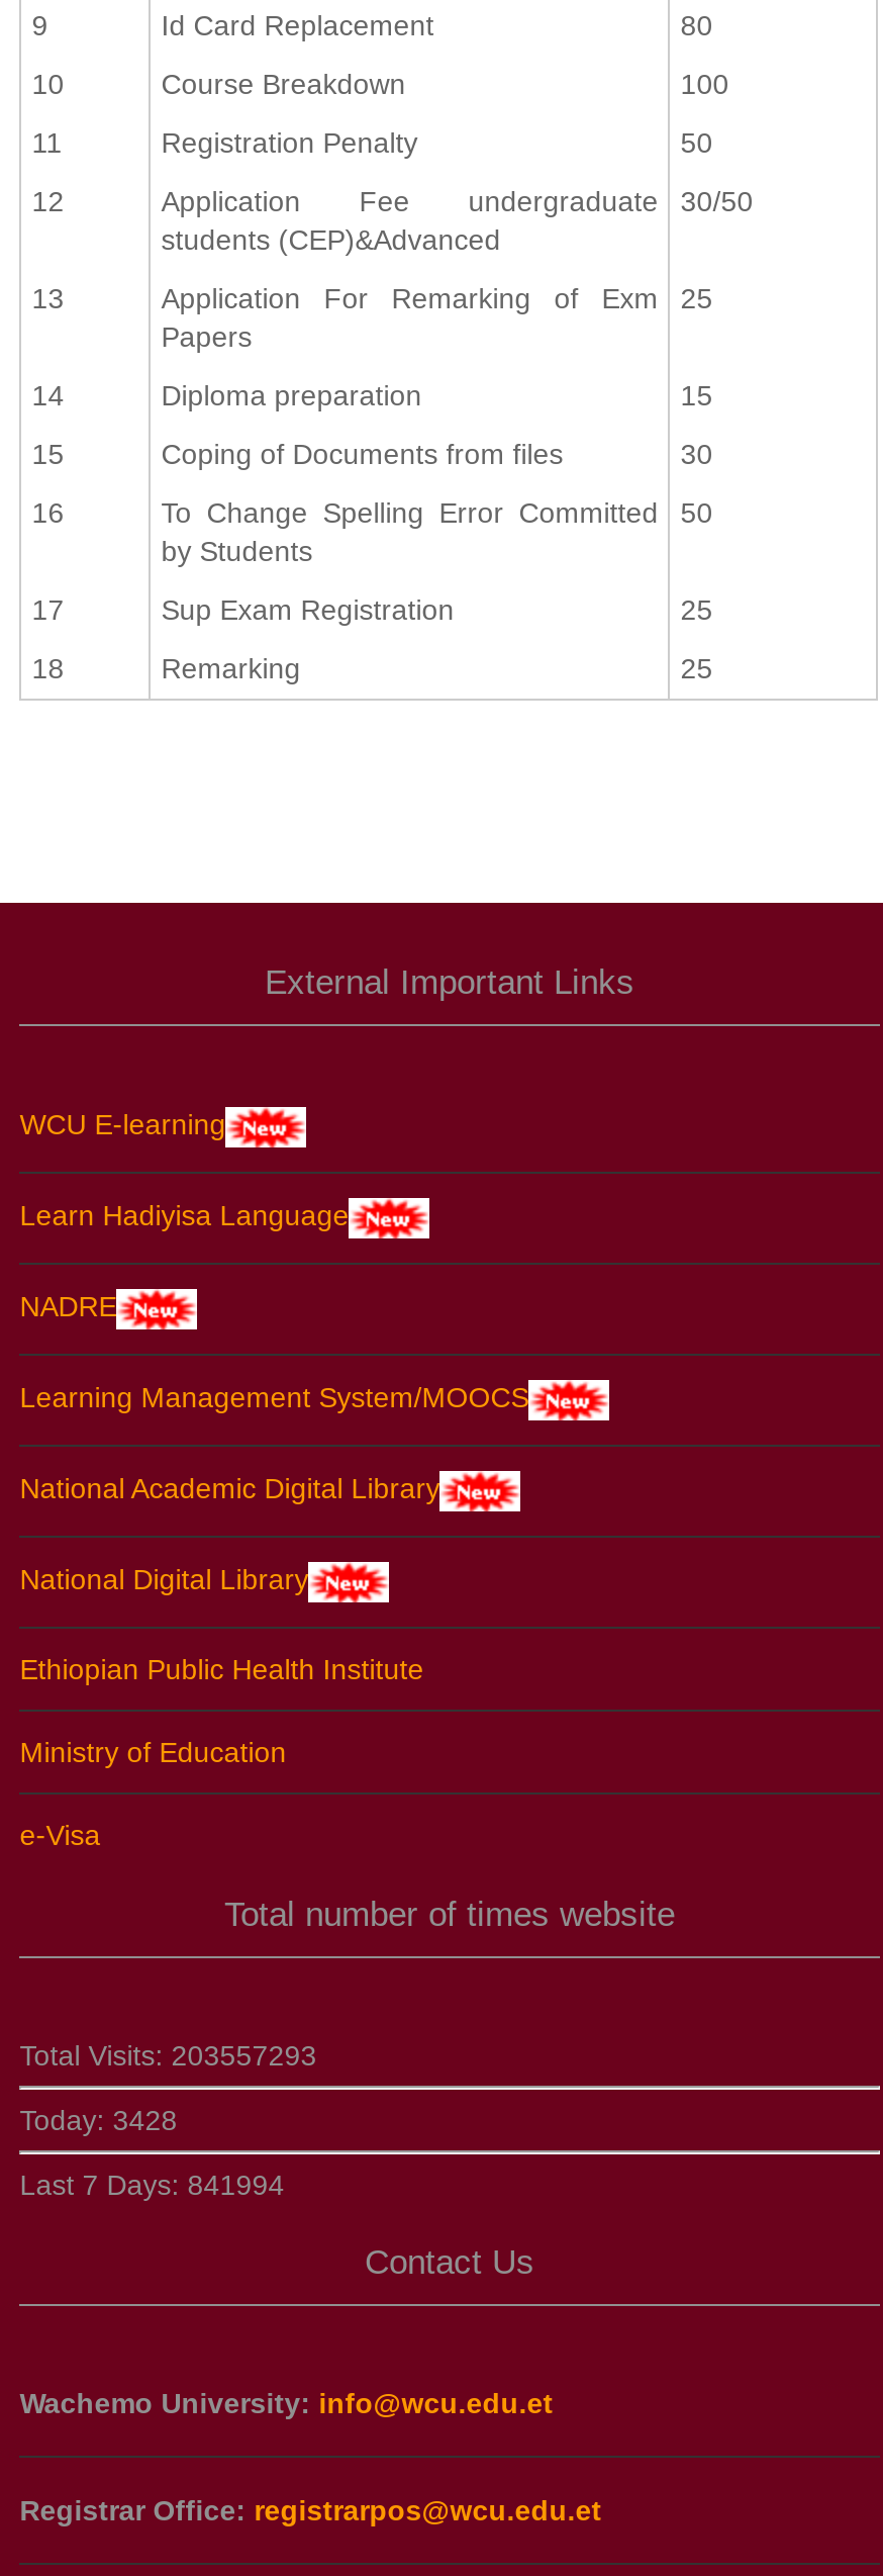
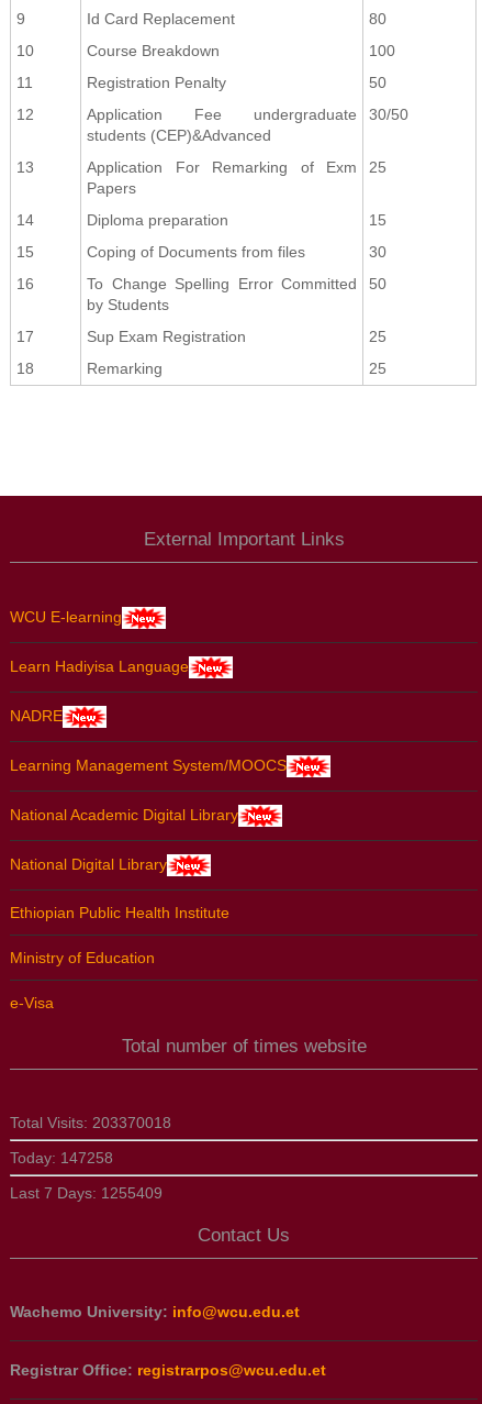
- Total Visits: 203557293
+ Total Visits: 203370018

- Today: 3428
+ Today: 147258

- Last 7 Days: 841994
+ Last 7 Days: 1255409
